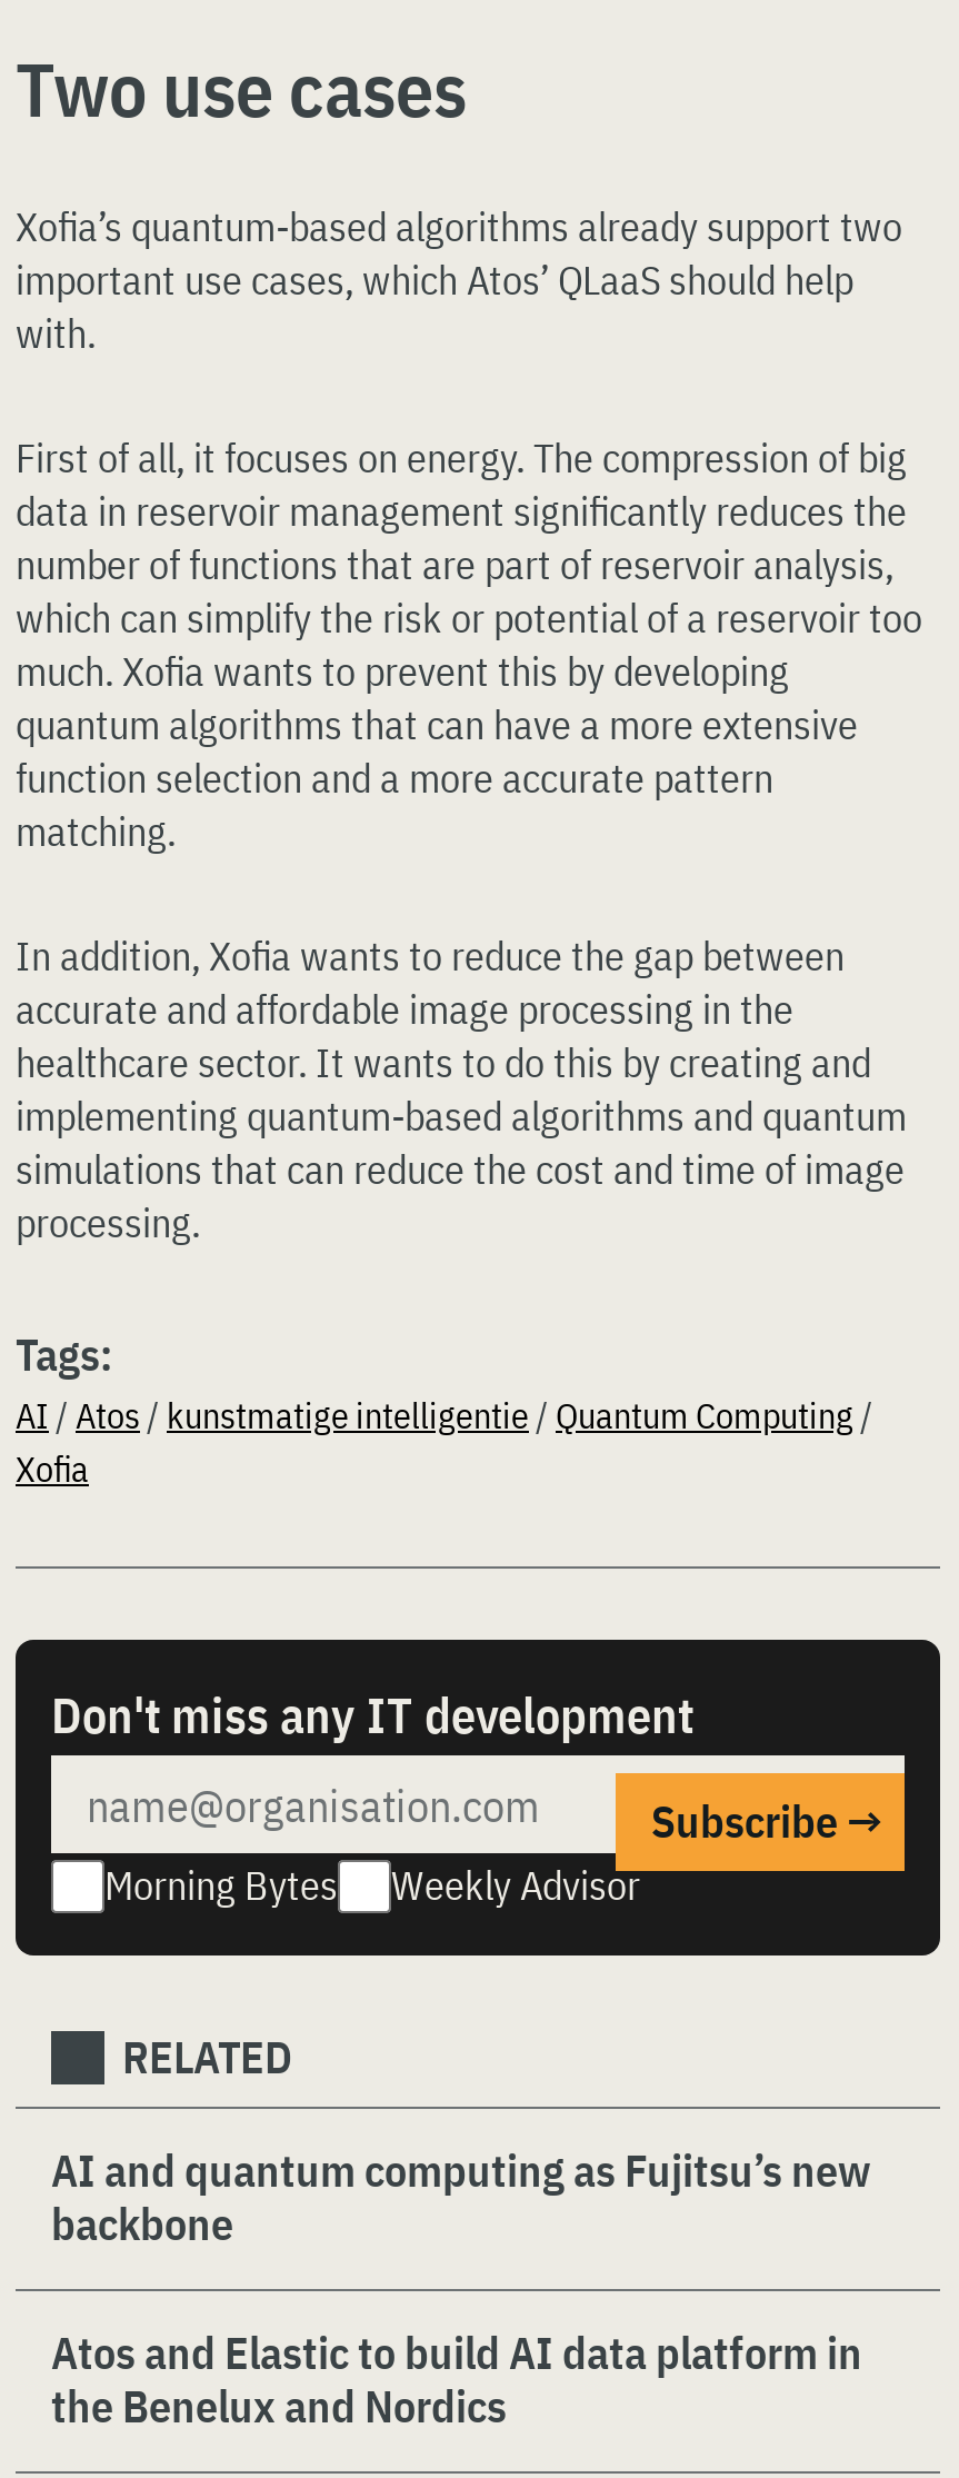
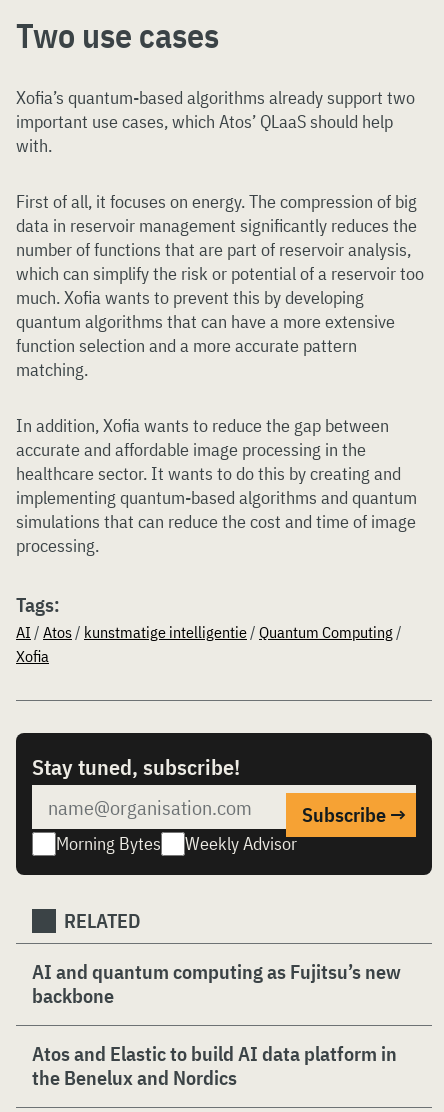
- Don't miss any IT development
+ Stay tuned, subscribe!
